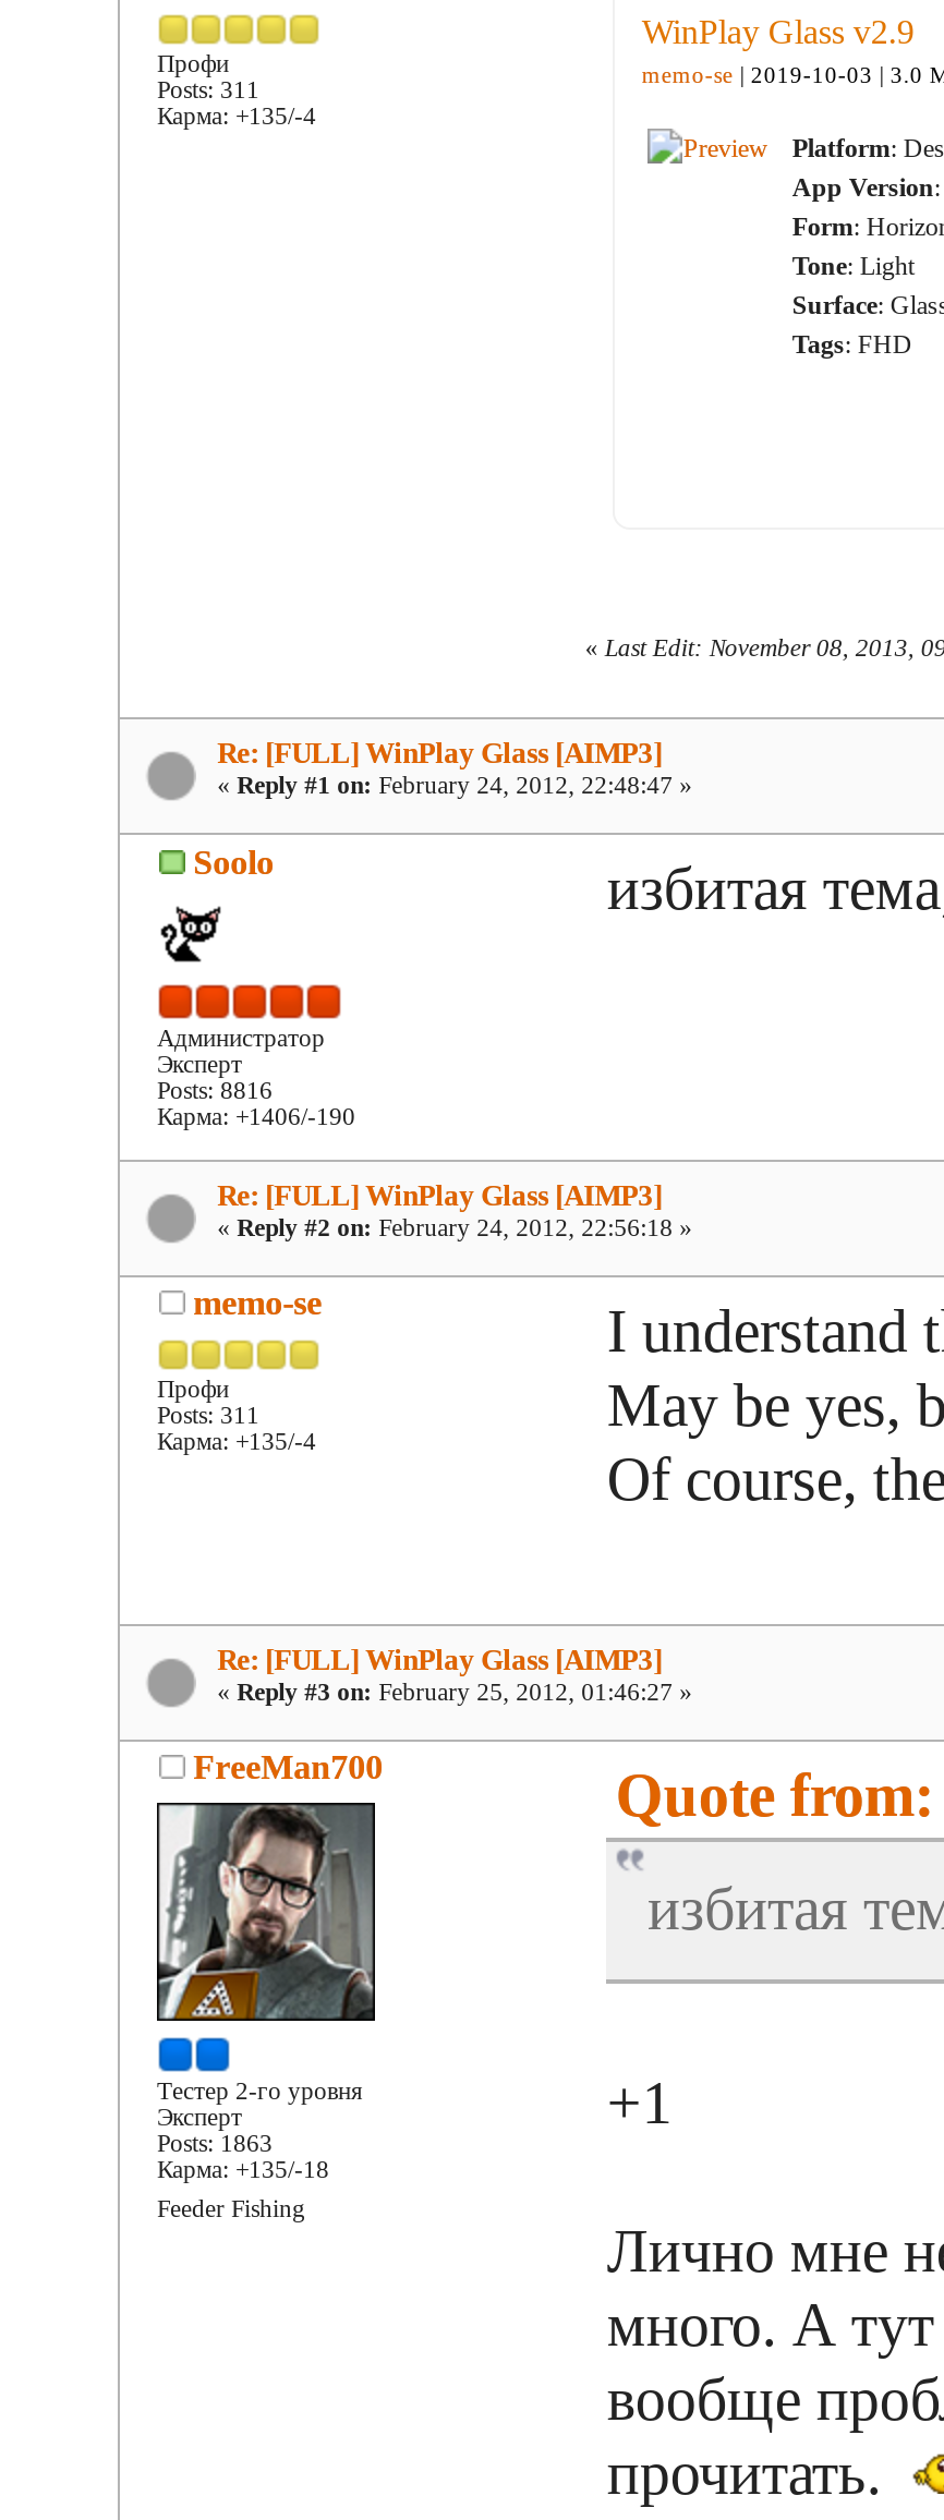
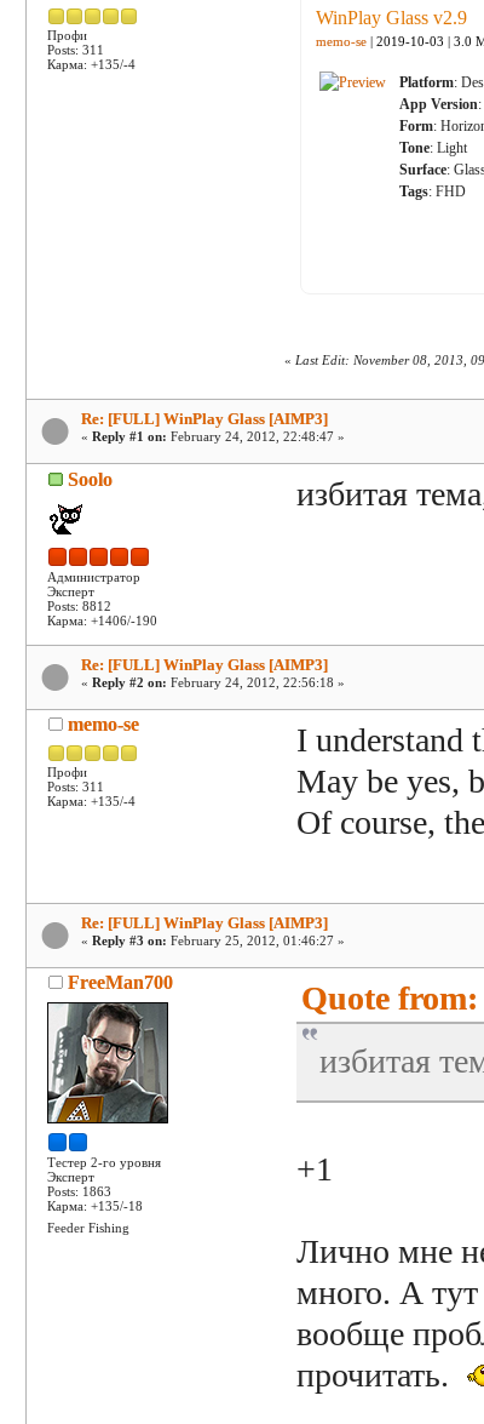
- Posts: 8816
+ Posts: 8812
